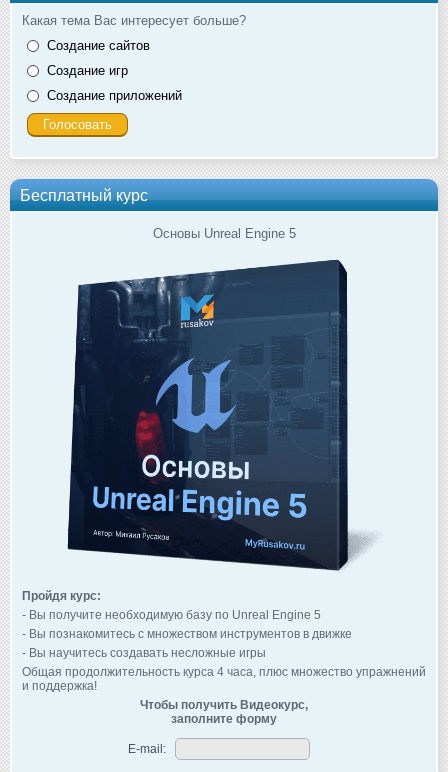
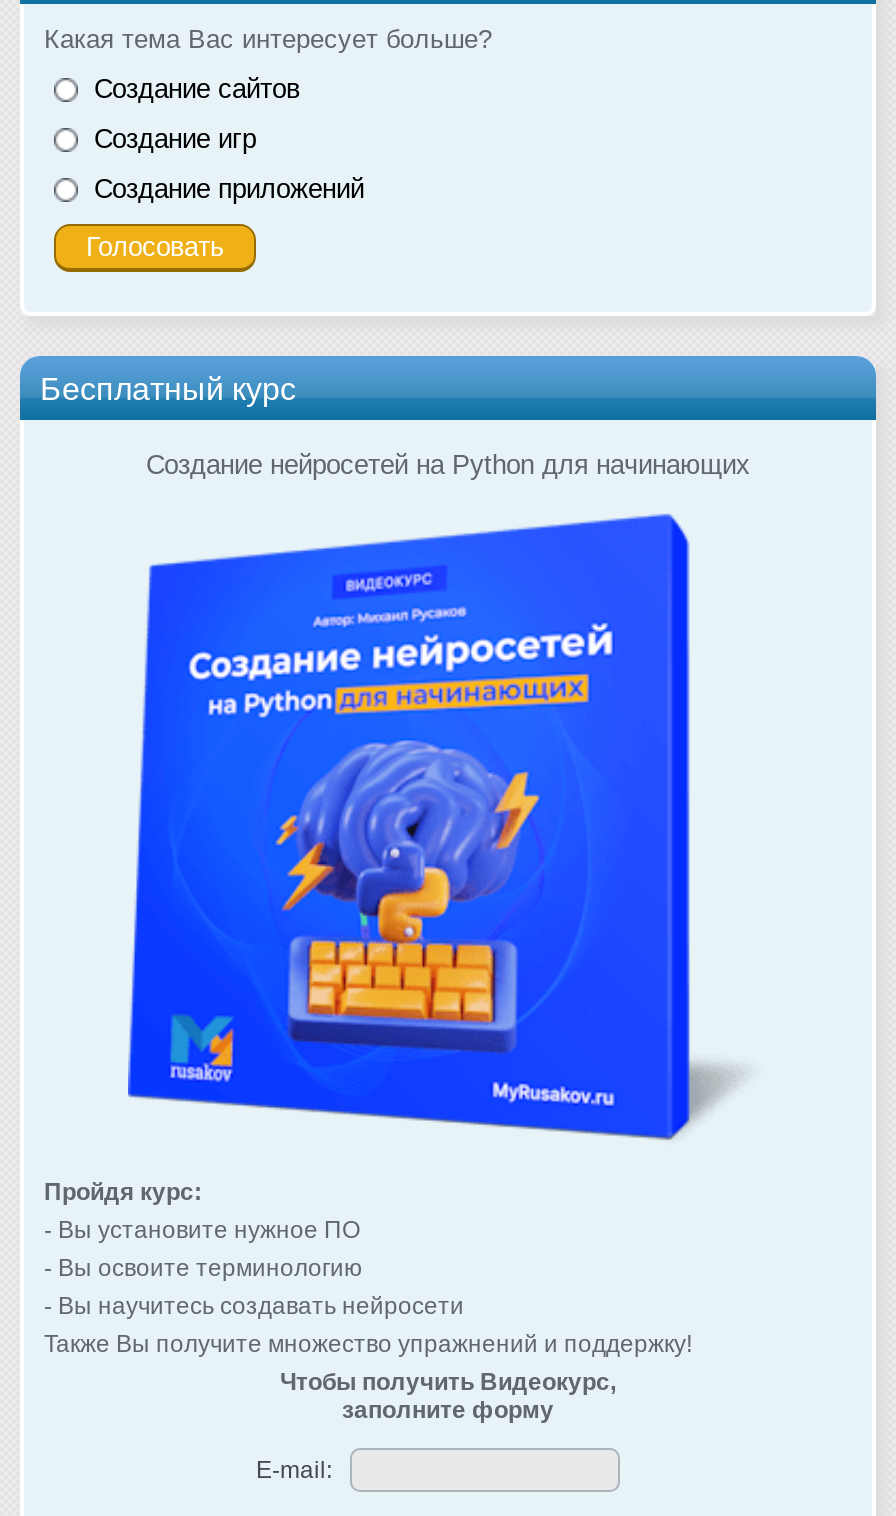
- Основы Unreal Engine 5
+ Создание нейросетей на Python для начинающих

- [image]
- - Вы получите необходимую базу по Unreal Engine 5
- - Вы познакомитесь с множеством инструментов в движке
- - Вы научитесь создавать несложные игры
- Общая продолжительность курса 4 часа, плюс множество упражнений
- и поддержка!
+ [image]
+ - Вы установите нужное ПО
+ - Вы освоите терминологию
+ - Вы научитесь создавать нейросети
+ Также Вы получите множество упражнений и поддержку!
